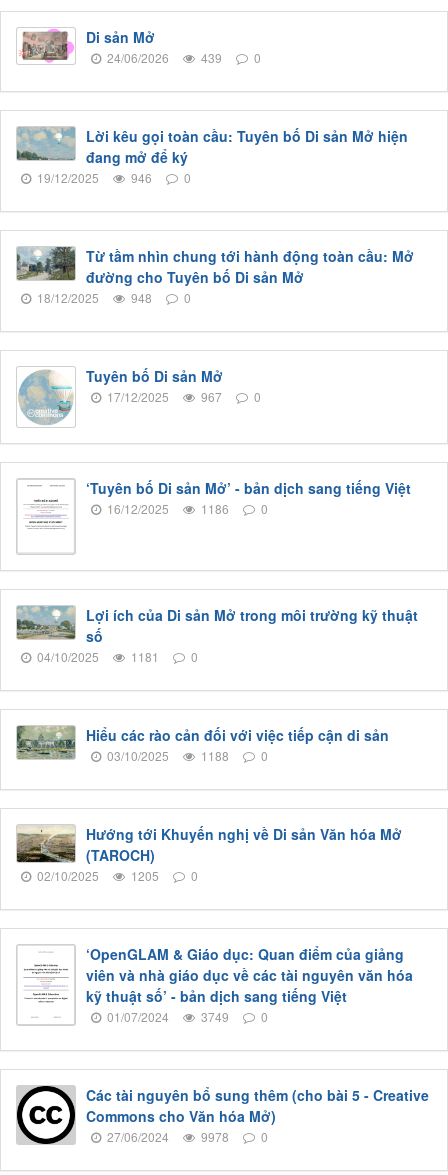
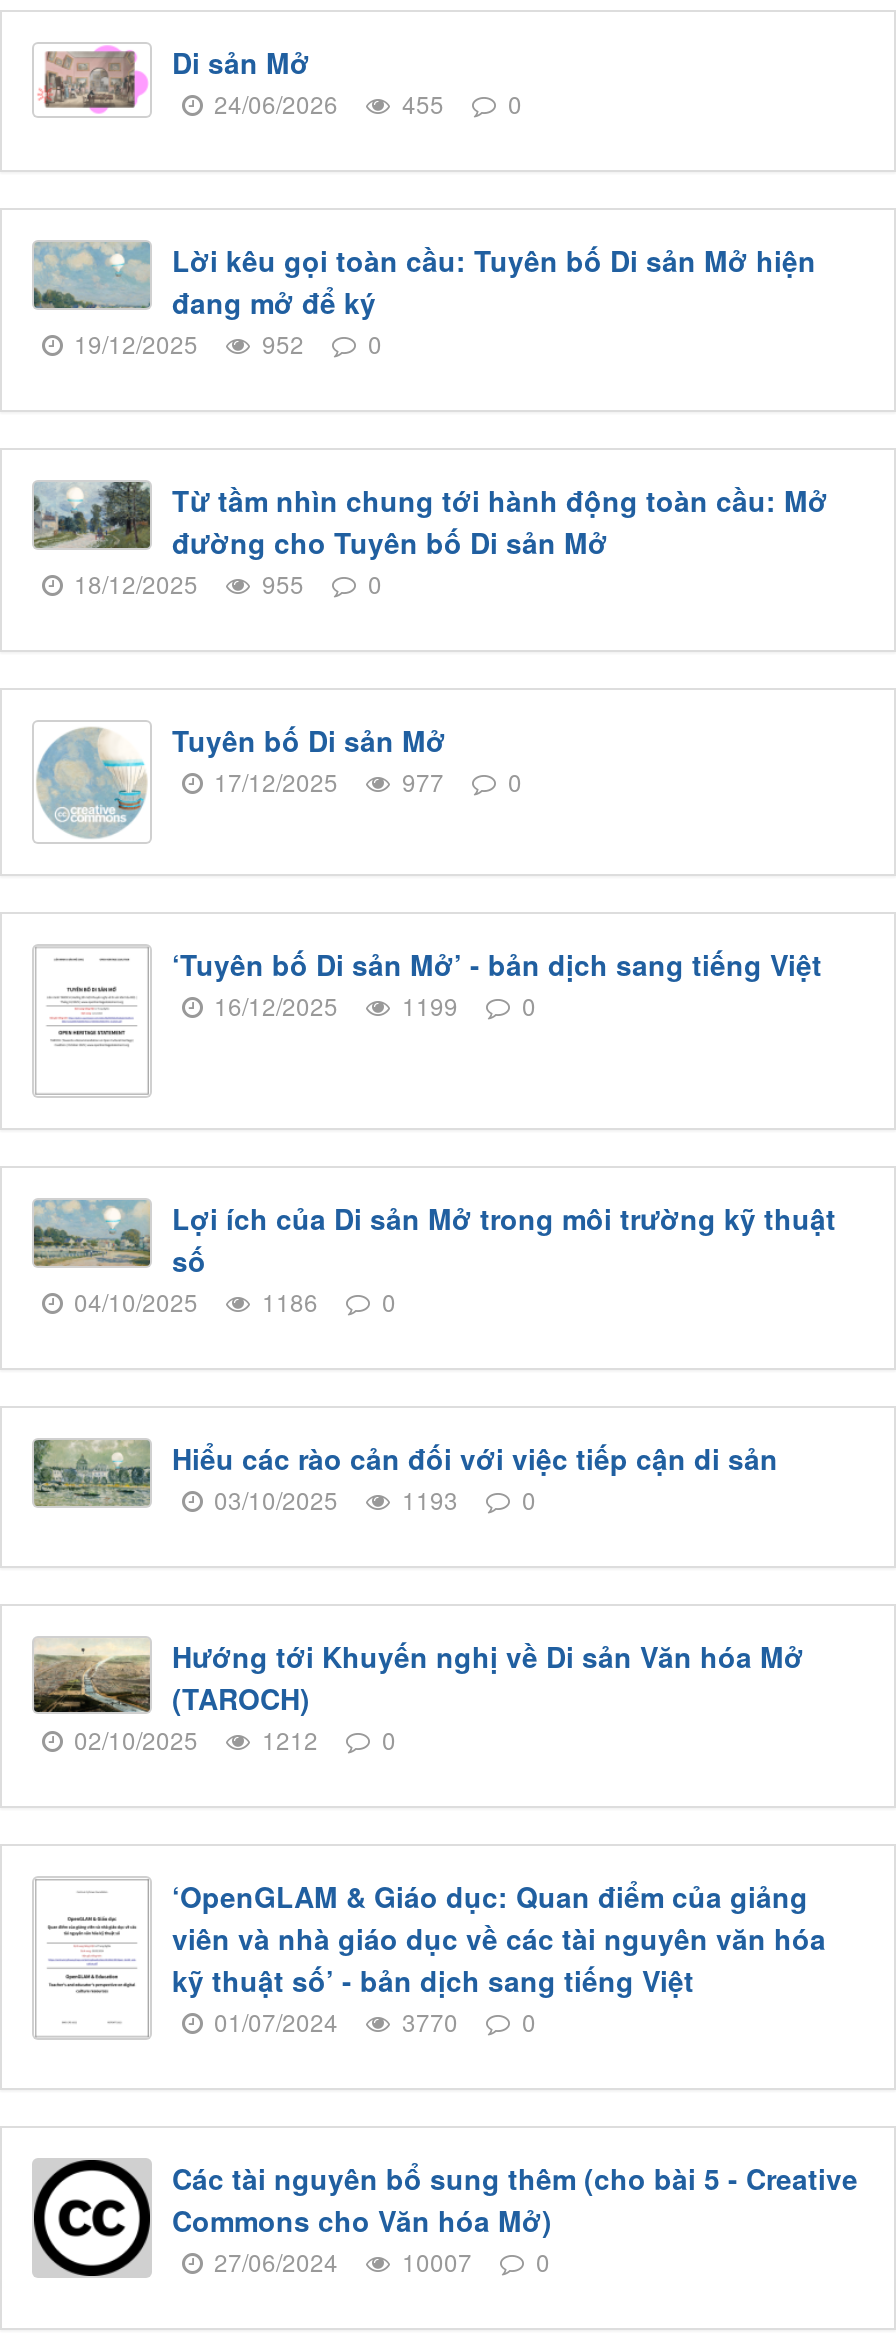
- 24/06/2026 439 0
+ 24/06/2026 455 0

- 19/12/2025 946 0
+ 19/12/2025 952 0

- 18/12/2025 948 0
+ 18/12/2025 955 0

- 17/12/2025 967 0
+ 17/12/2025 977 0

- 16/12/2025 1186 0
+ 16/12/2025 1199 0

- 04/10/2025 1181 0
+ 04/10/2025 1186 0

- 03/10/2025 1188 0
+ 03/10/2025 1193 0

- 02/10/2025 1205 0
+ 02/10/2025 1212 0

- 01/07/2024 3749 0
+ 01/07/2024 3770 0

- 27/06/2024 9978 0
+ 27/06/2024 10007 0
